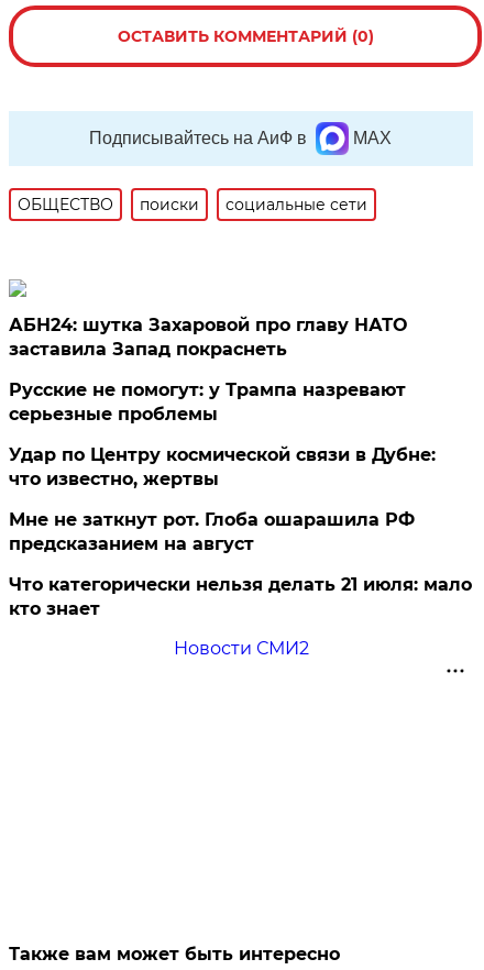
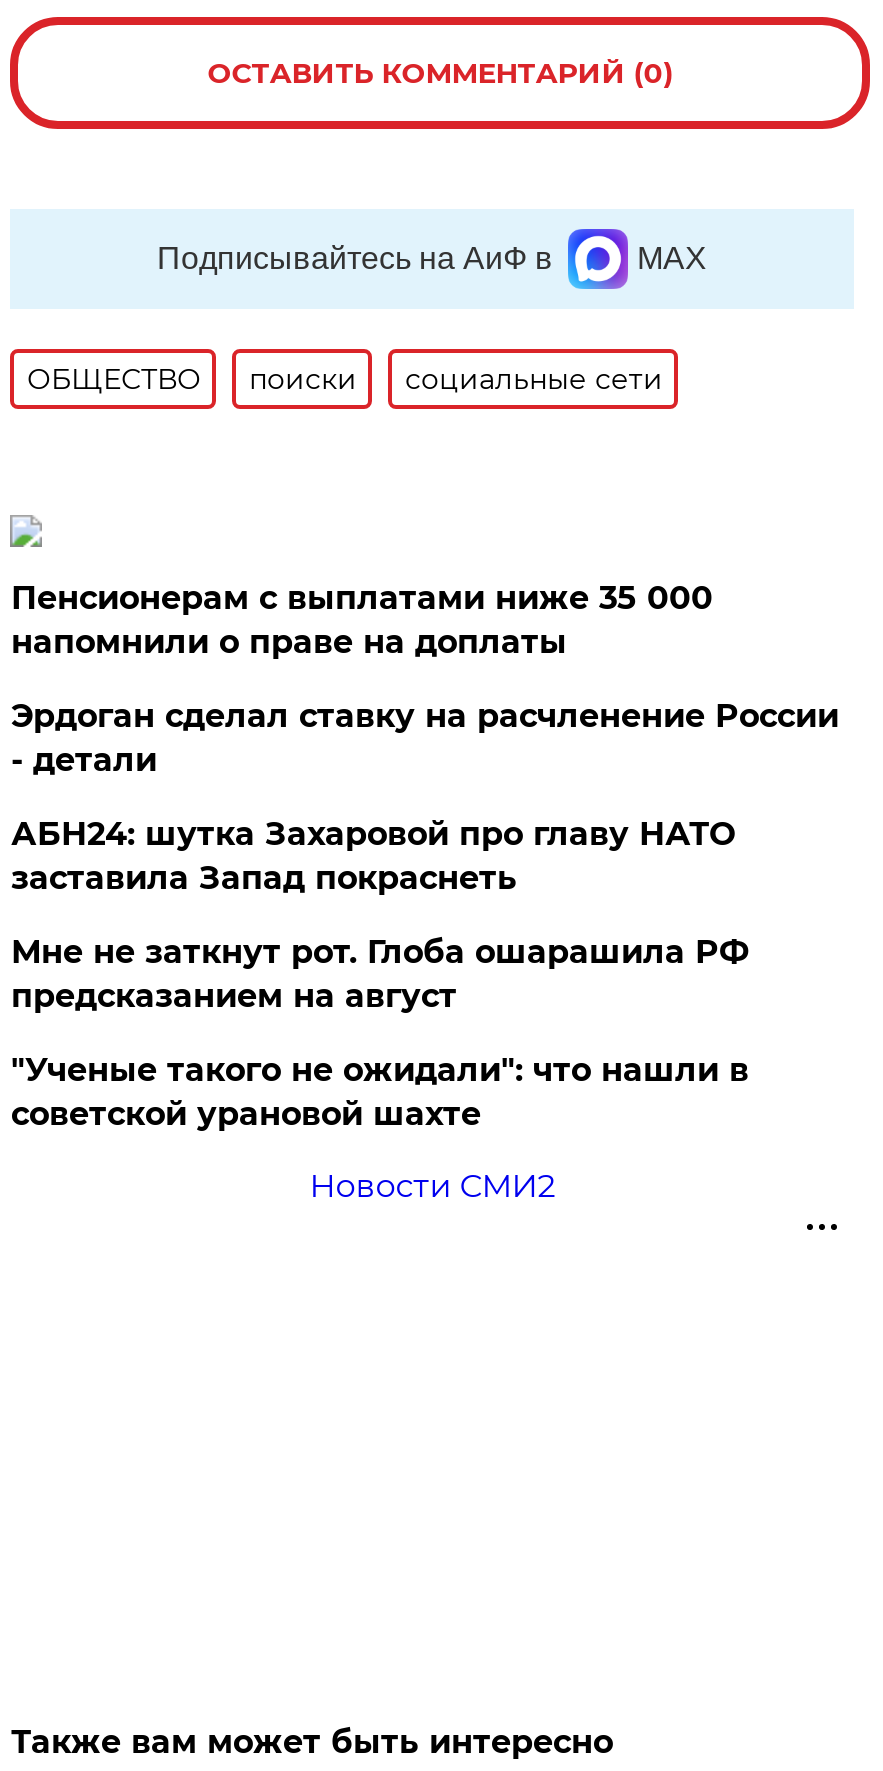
+ Пенсионерам с выплатами ниже 35 000
+ напомнили о праве на доплаты
+ Эрдоган сделал ставку на расчленение России
+ - детали

moved down: АБН24: шутка Захаровой про главу НАТО | заставила Запад покраснеть

- Русские не помогут: у Трампа назревают
- серьезные проблемы
- Удар по Центру космической связи в Дубне:
- что известно, жертвы

- Что категорически нельзя делать 21 июля: мало
- кто знает
+ "Ученые такого не ожидали": что нашли в
+ советской урановой шахте
